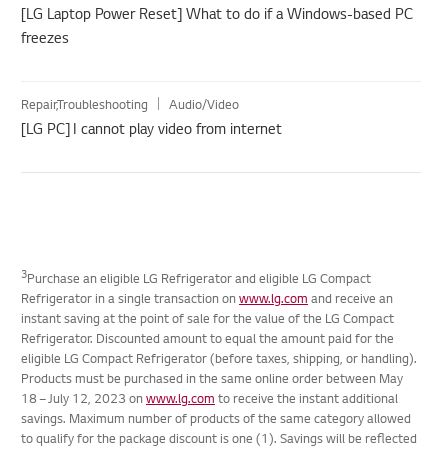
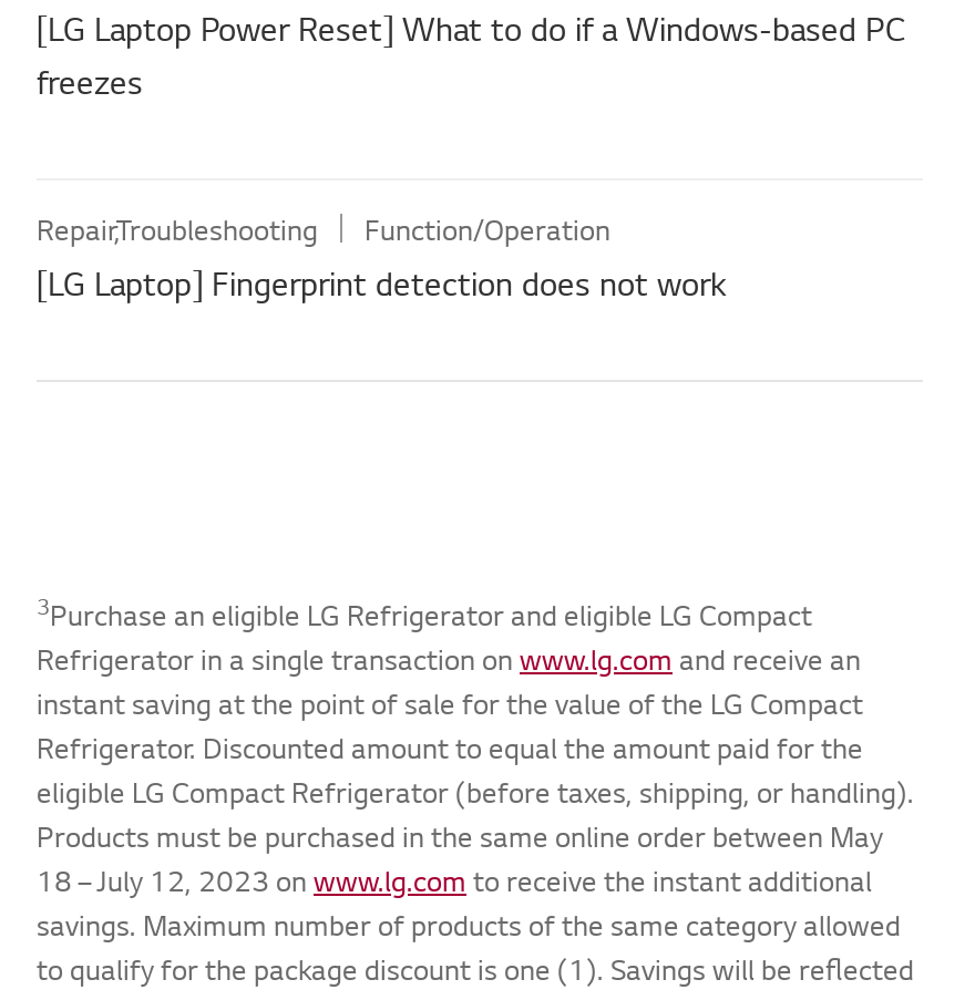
- Audio/Video
+ Function/Operation

- [LG PC] I cannot play video from internet
+ [LG Laptop] Fingerprint detection does not work
